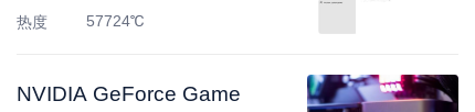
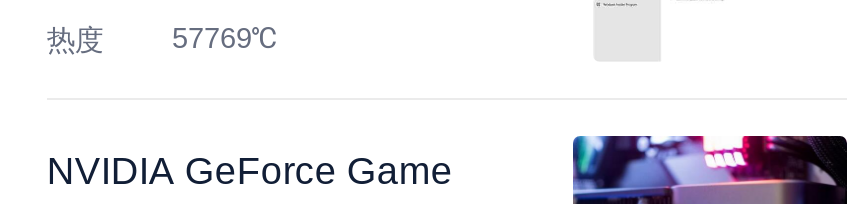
- 57724℃
+ 57769℃
